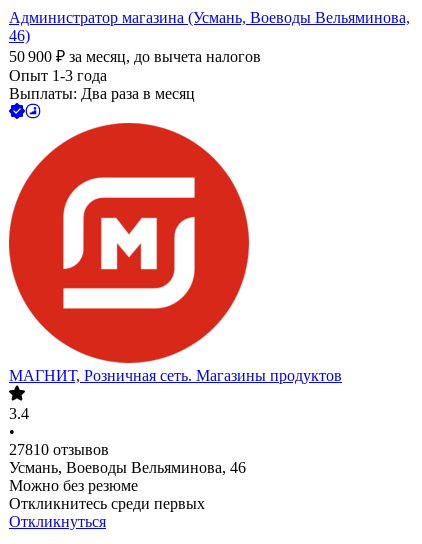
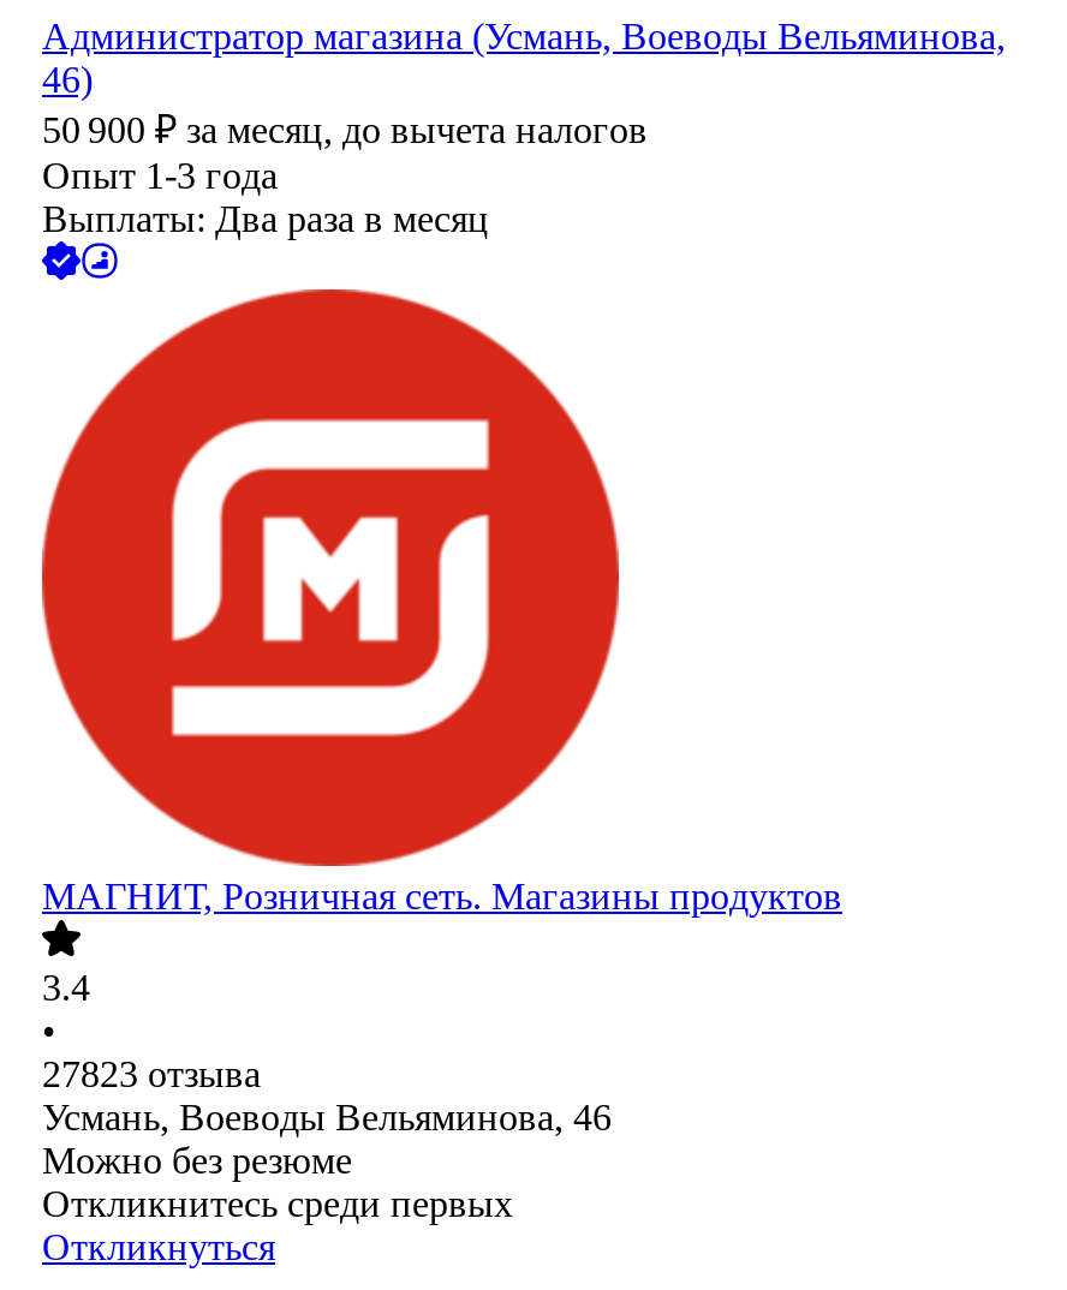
- 27810 отзывов
+ 27823 отзыва
